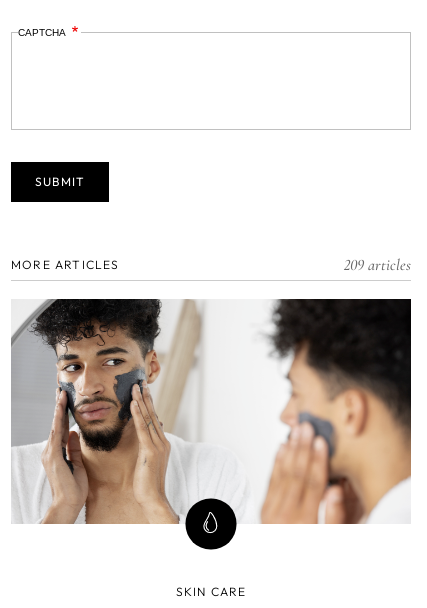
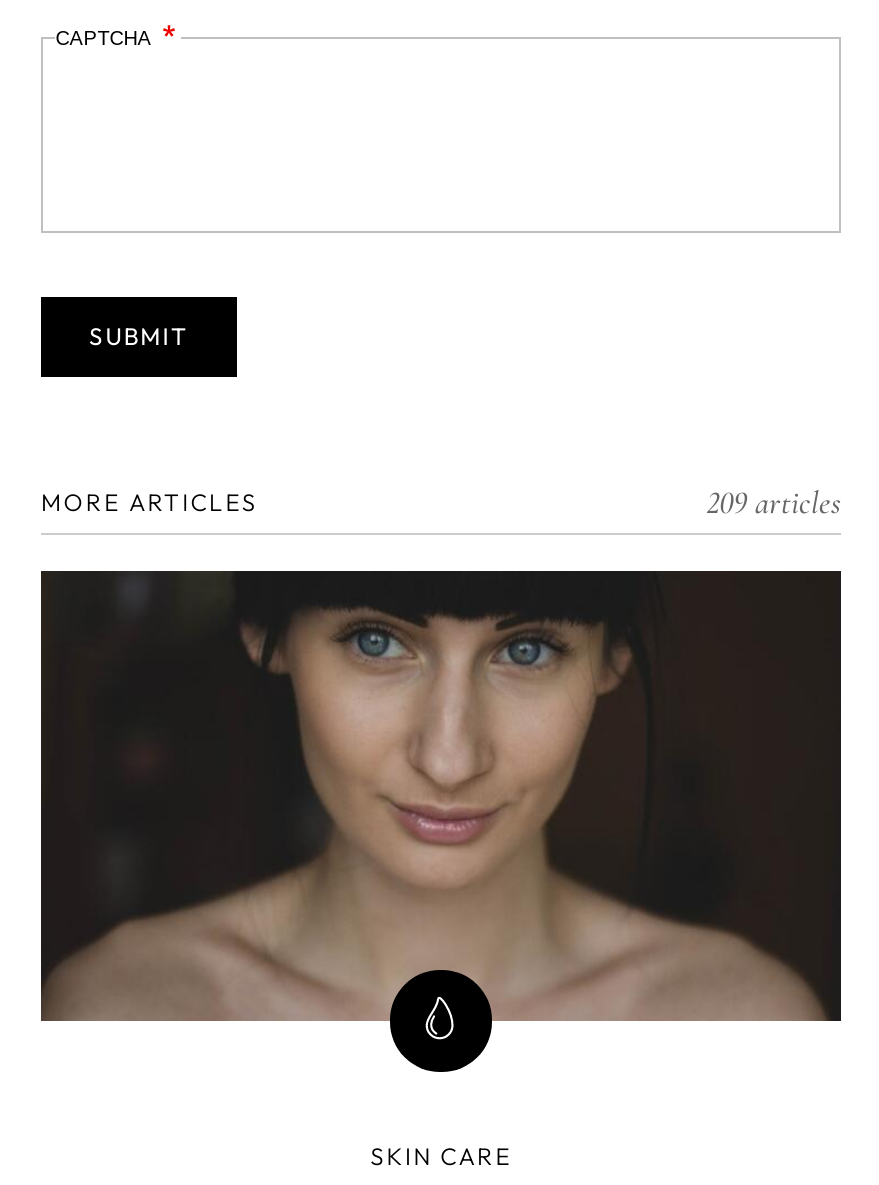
- [image]
+ [image]
